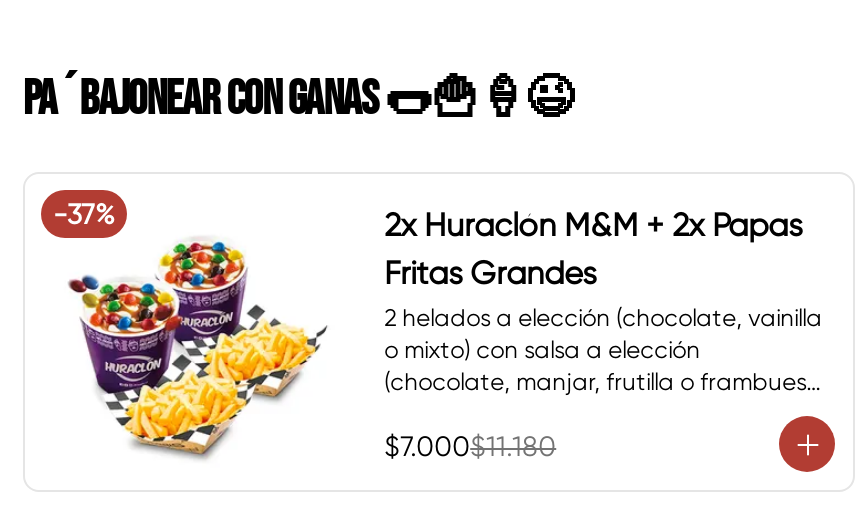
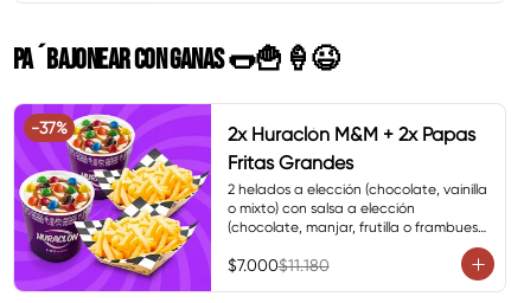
- [image]
+ [image]
